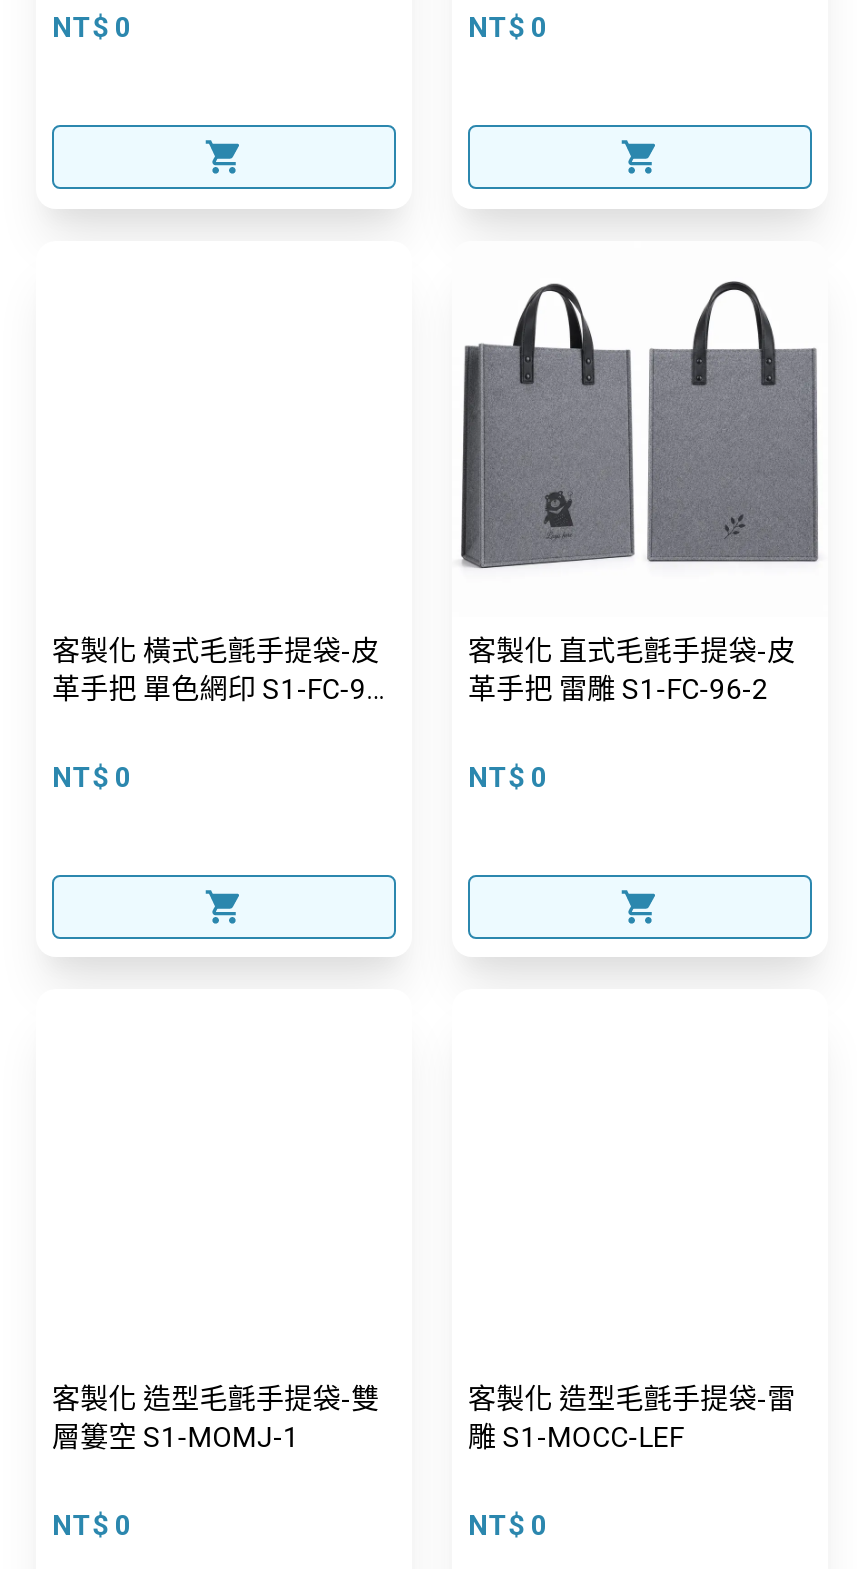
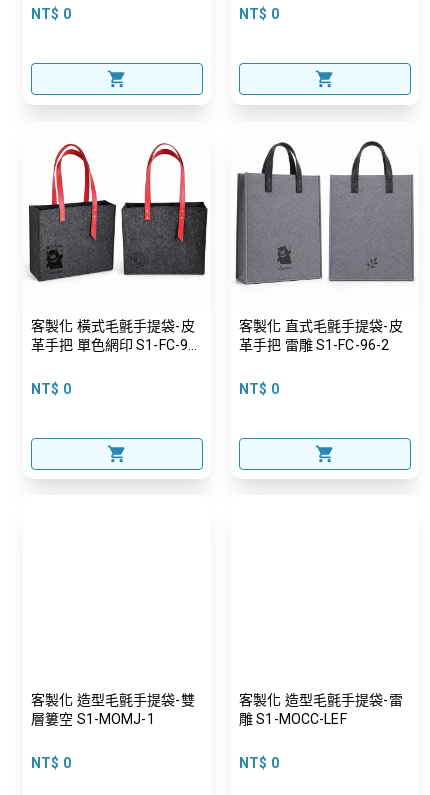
+ [image]
